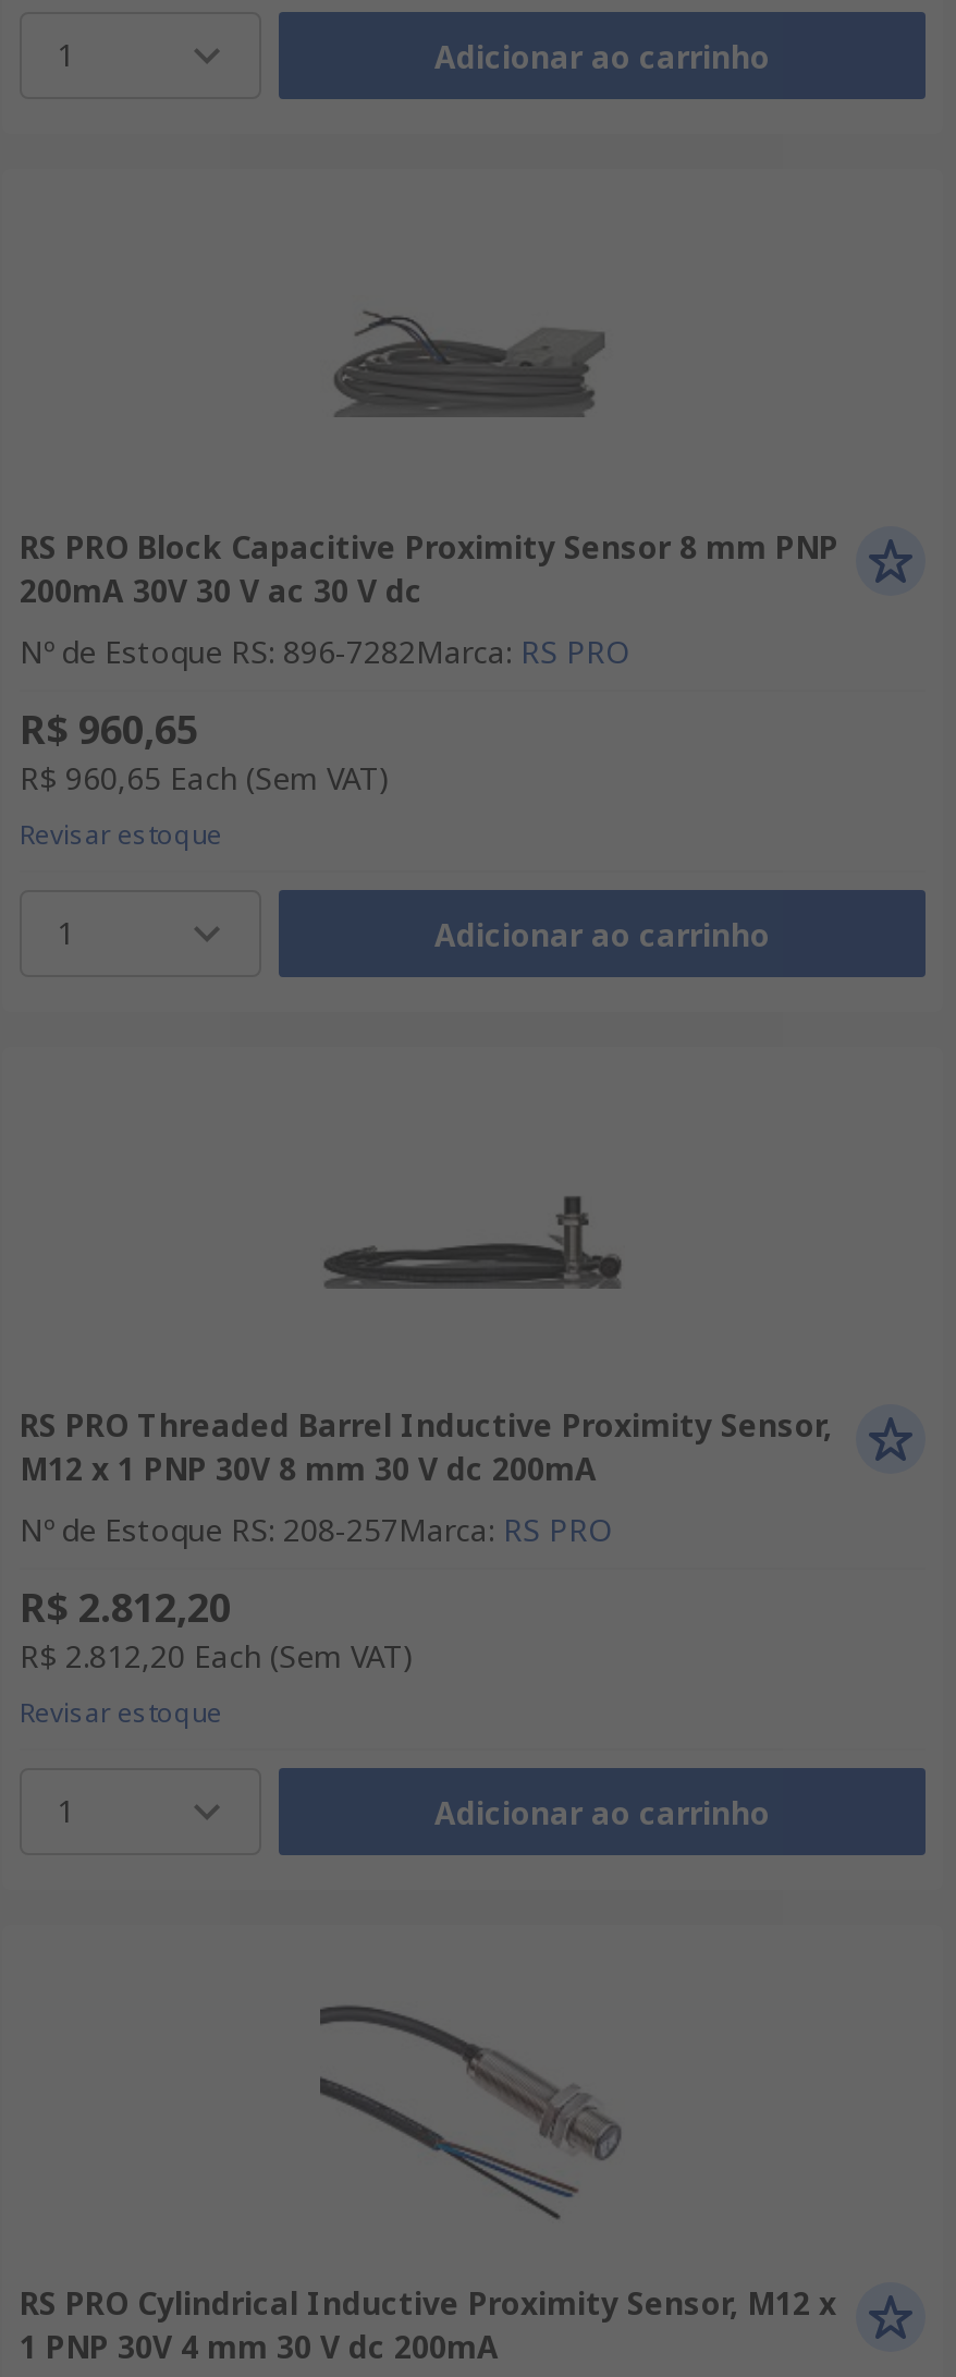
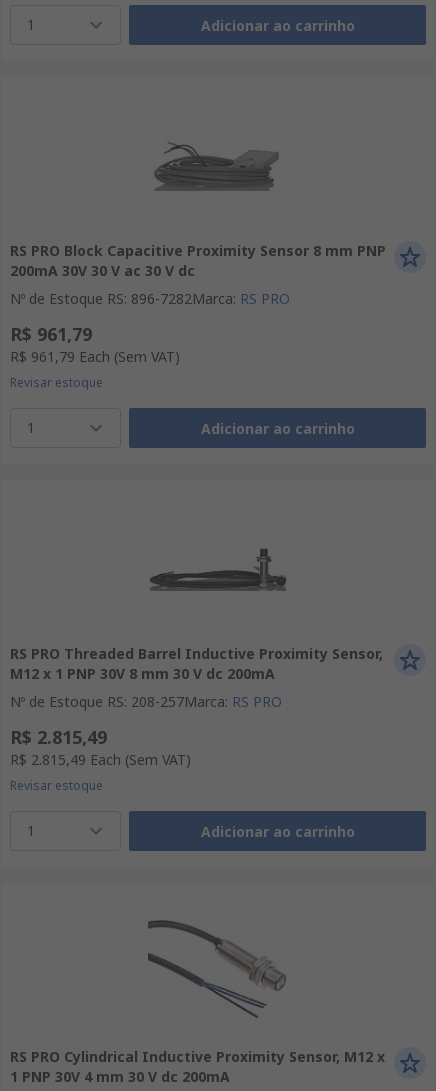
- R$ 960,65
+ R$ 961,79

- R$ 960,65 Each (Sem VAT)
+ R$ 961,79 Each (Sem VAT)

- R$ 2.812,20
+ R$ 2.815,49

- R$ 2.812,20 Each (Sem VAT)
+ R$ 2.815,49 Each (Sem VAT)
